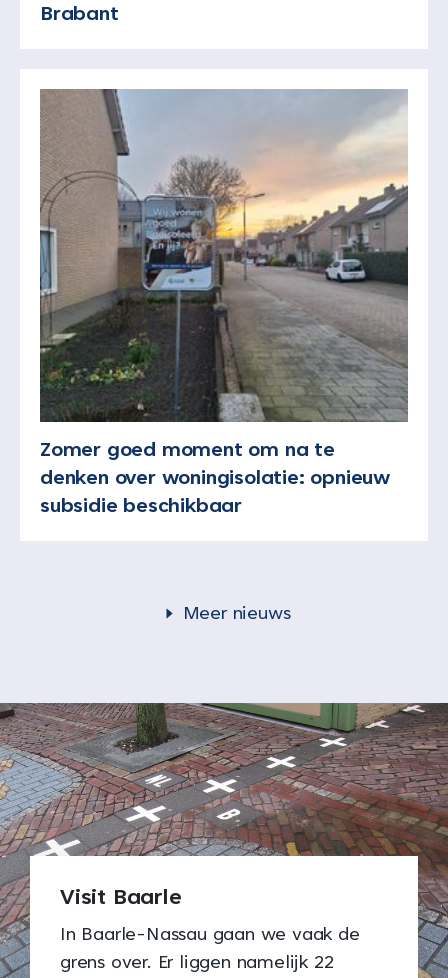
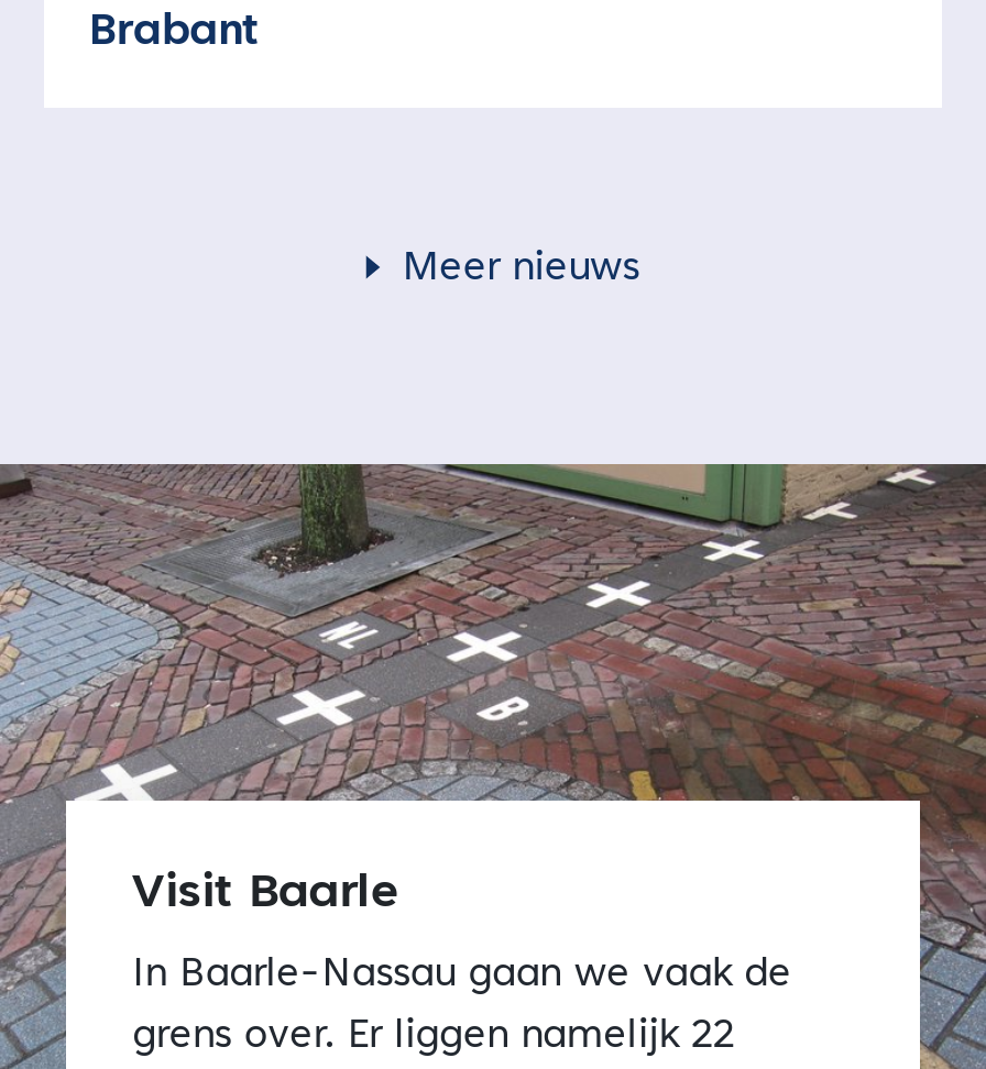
- [image]
- Zomer goed moment om na te
- denken over woningisolatie: opnieuw
- subsidie beschikbaar
